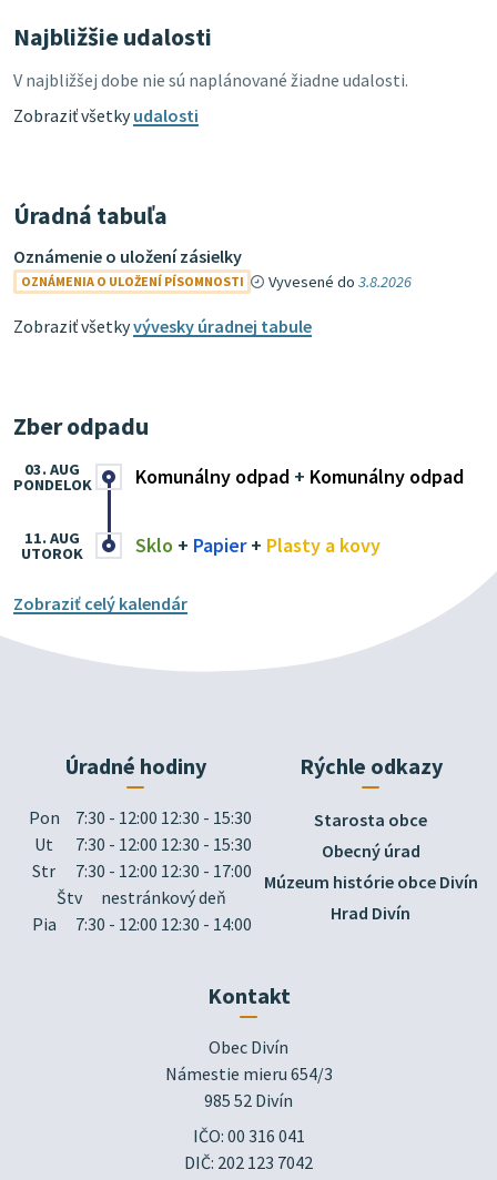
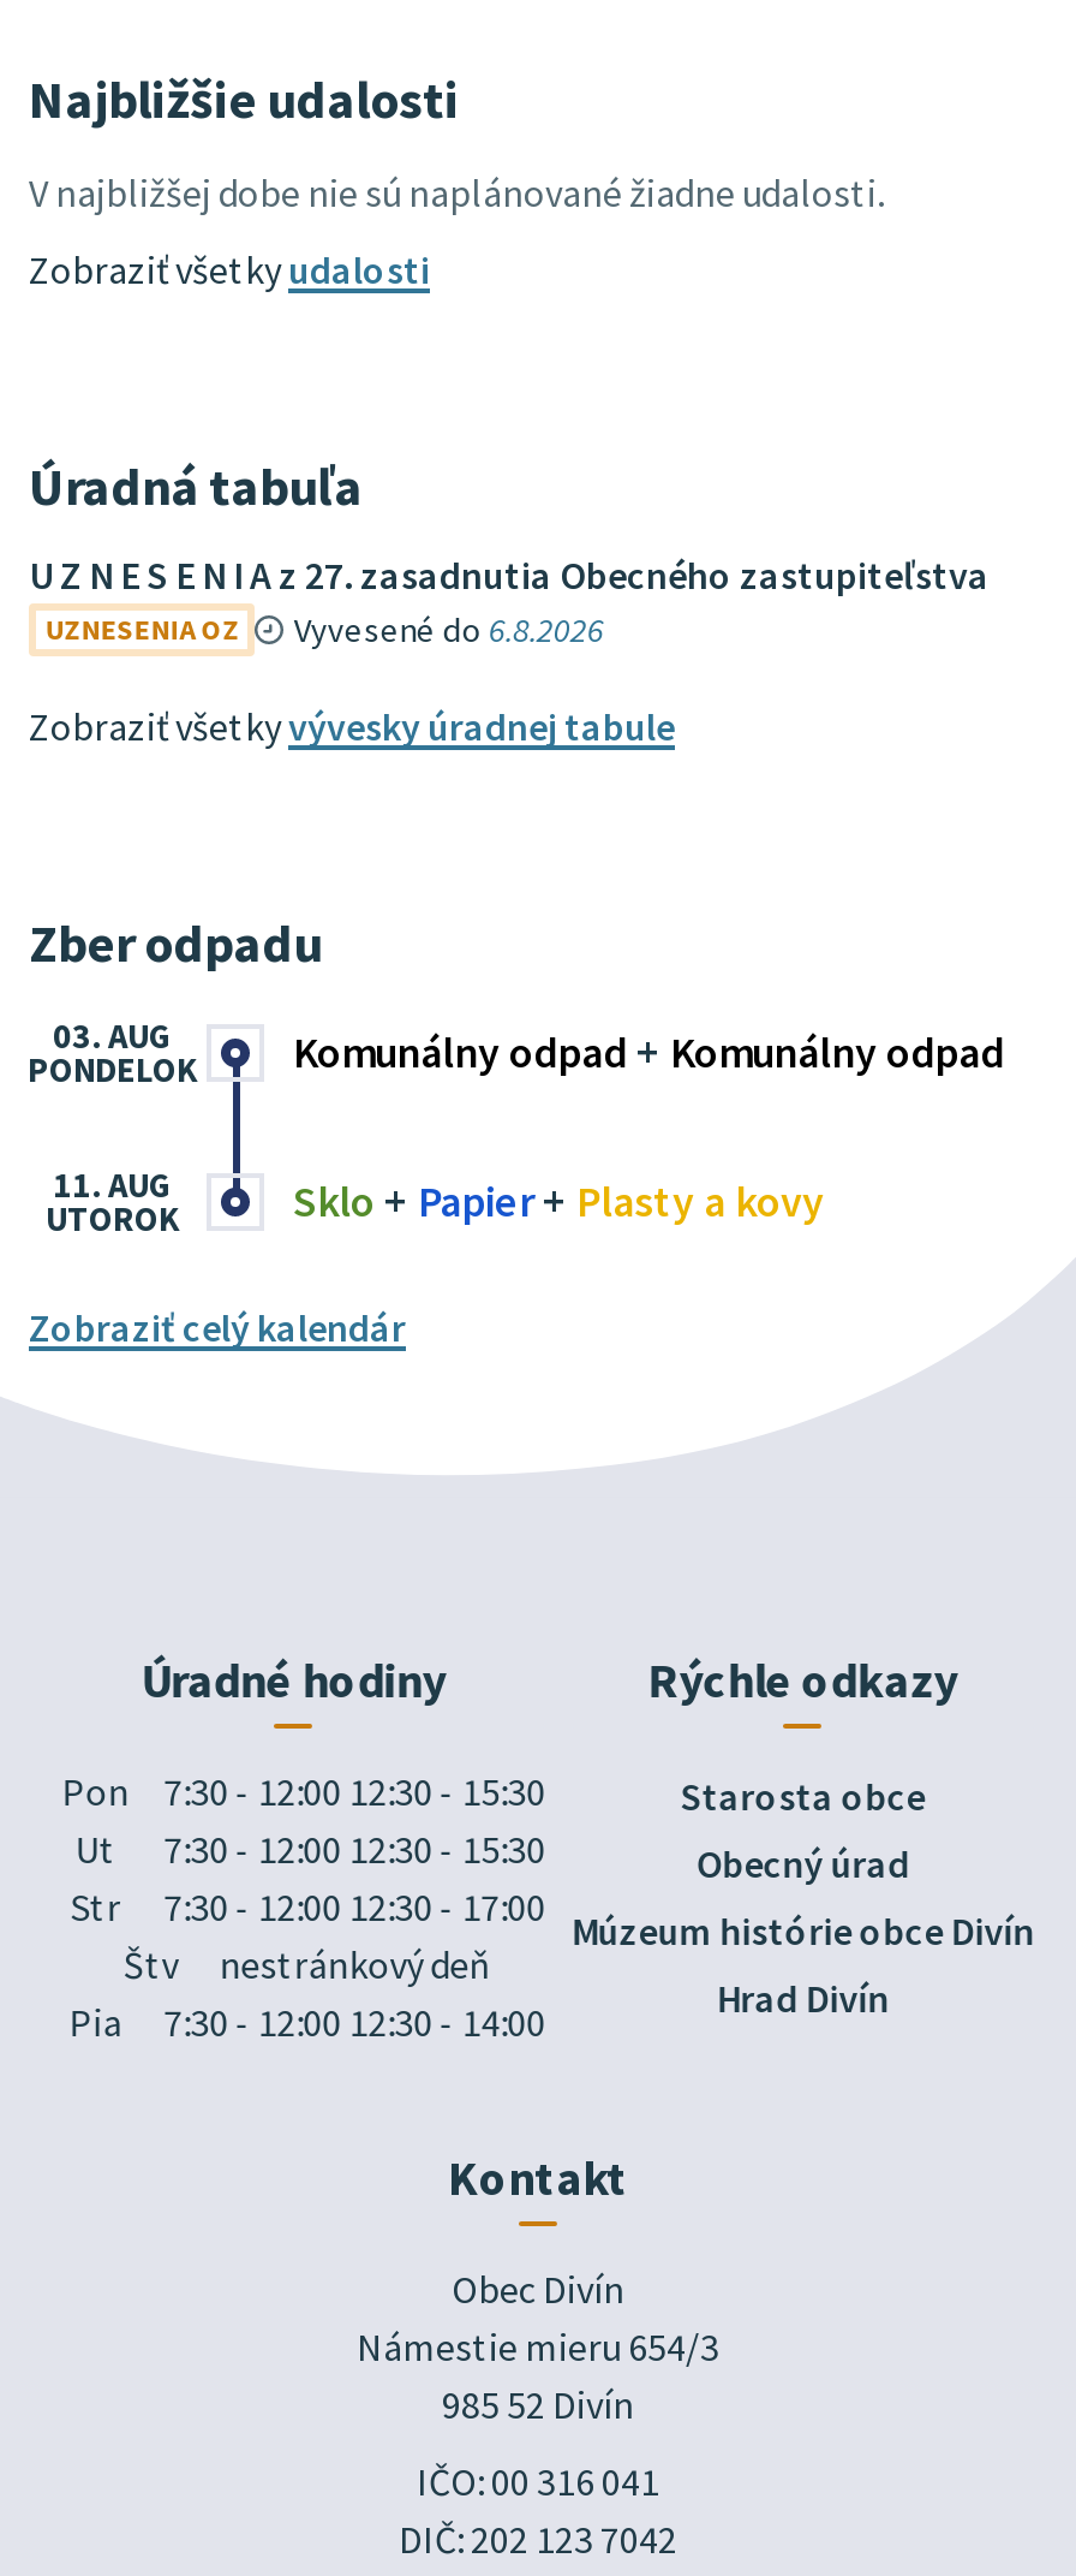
- Oznámenie o uložení zásielky
- OZNÁMENIA O ULOŽENÍ PÍSOMNOSTI
- Vyvesené do 3.8.2026
+ U Z N E S E N I A z 27. zasadnutia Obecného zastupiteľstva
+ UZNESENIA OZ
+ Vyvesené do 6.8.2026
